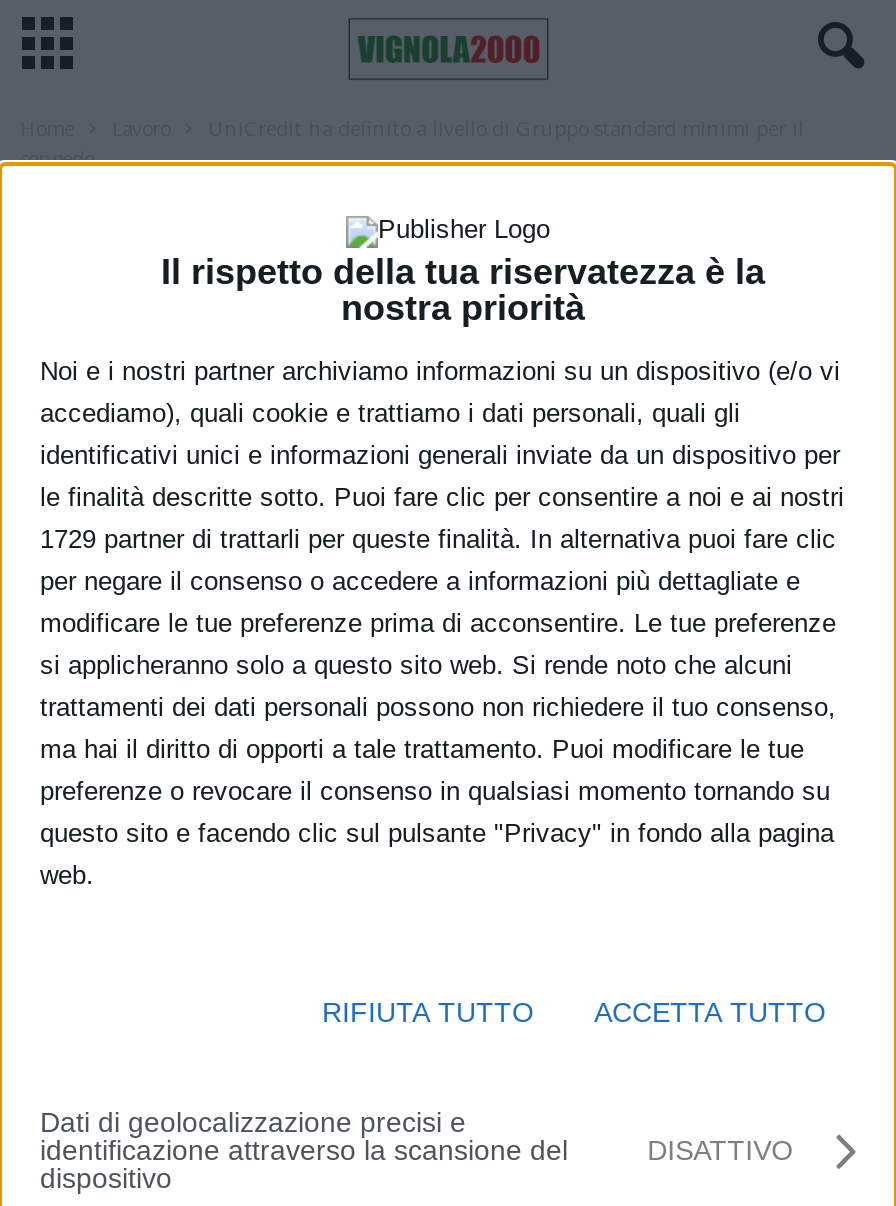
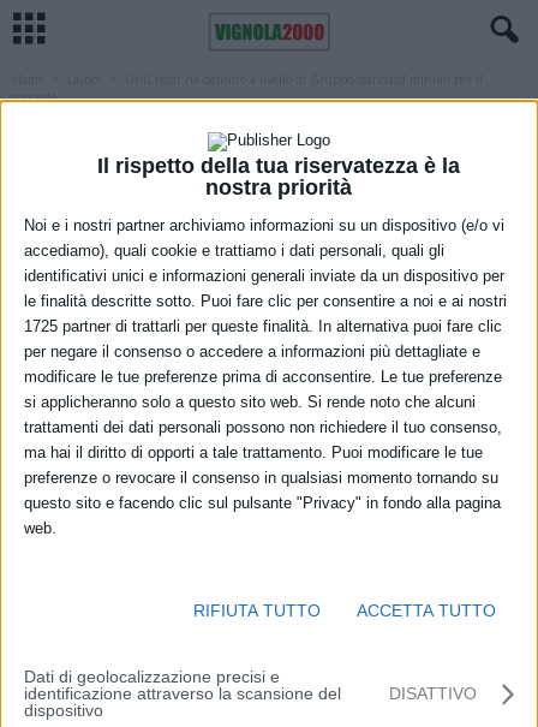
- 1729 partner di trattarli per queste finalità. In alternativa puoi fare clic
+ 1725 partner di trattarli per queste finalità. In alternativa puoi fare clic
